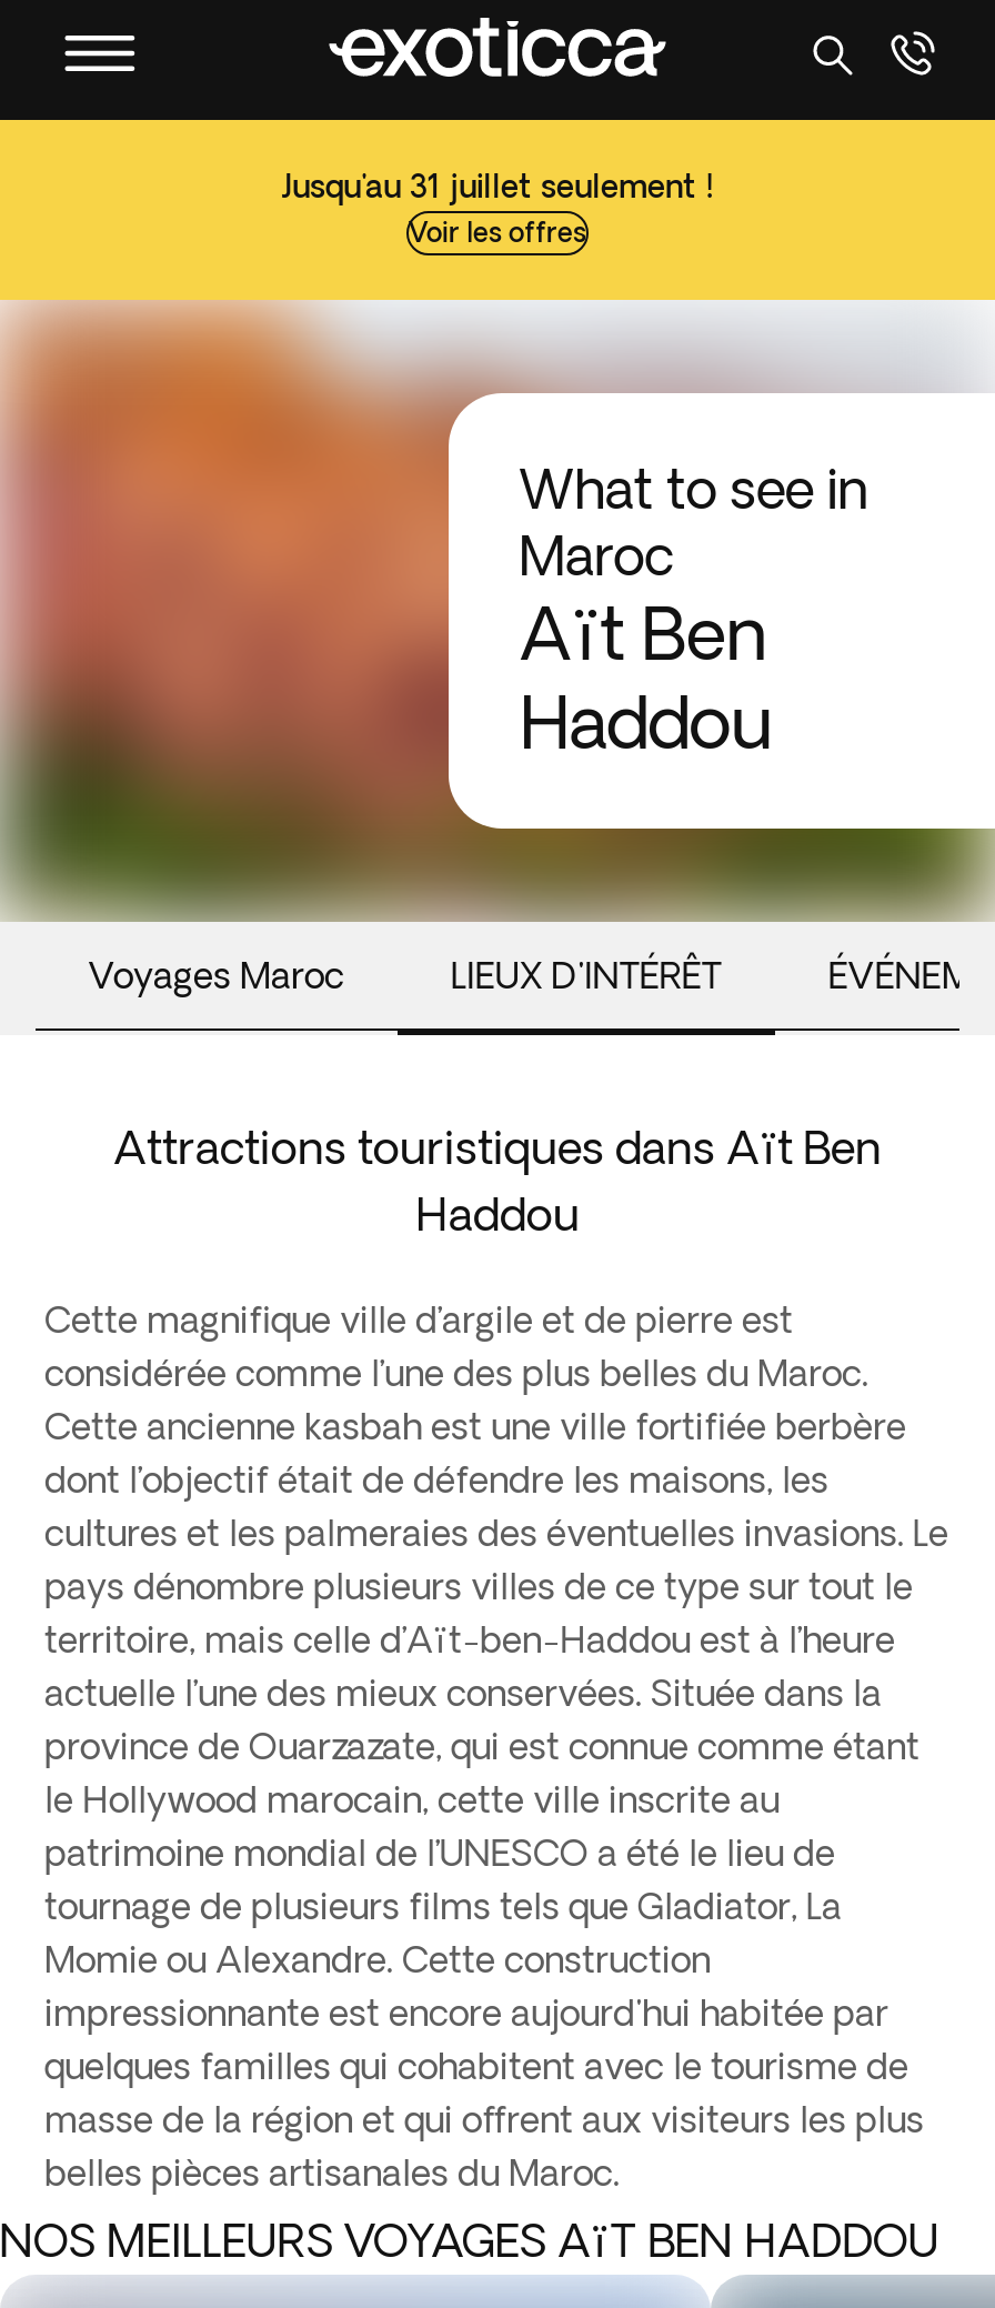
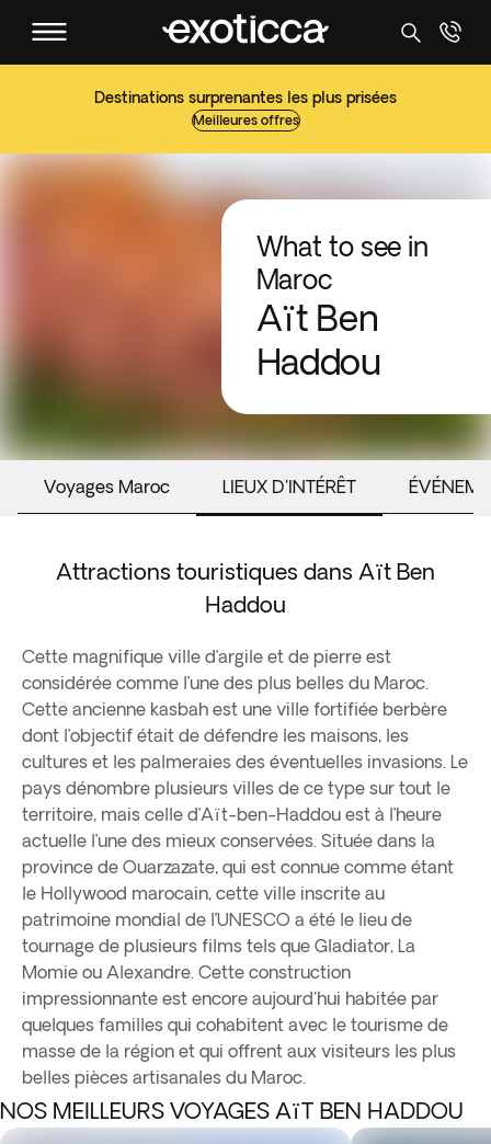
- Jusqu'au 31 juillet seulement !
- Voir les offres
+ Destinations surprenantes les plus prisées
+ Meilleures offres
